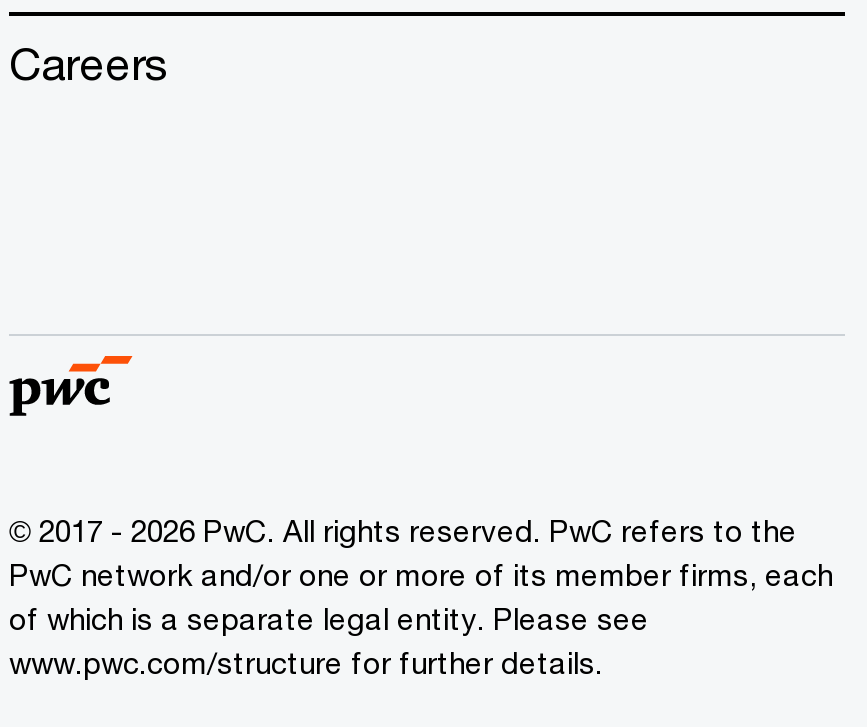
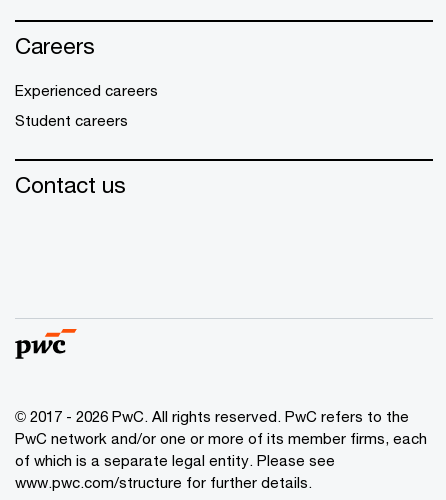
+ Experienced careers
+ Student careers
+ Contact us
